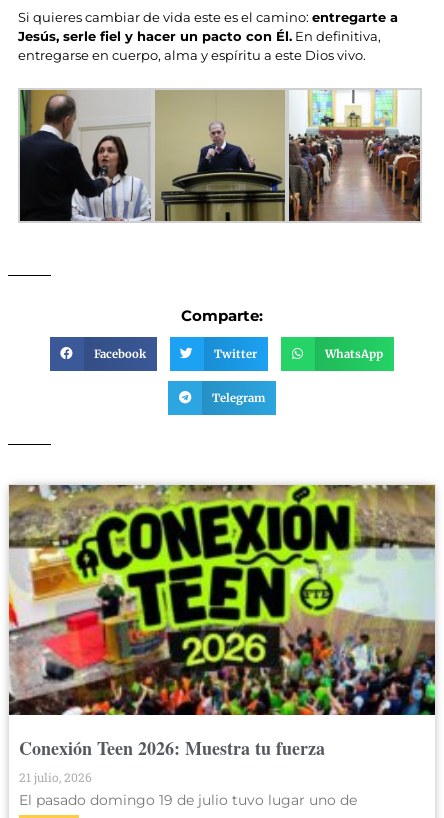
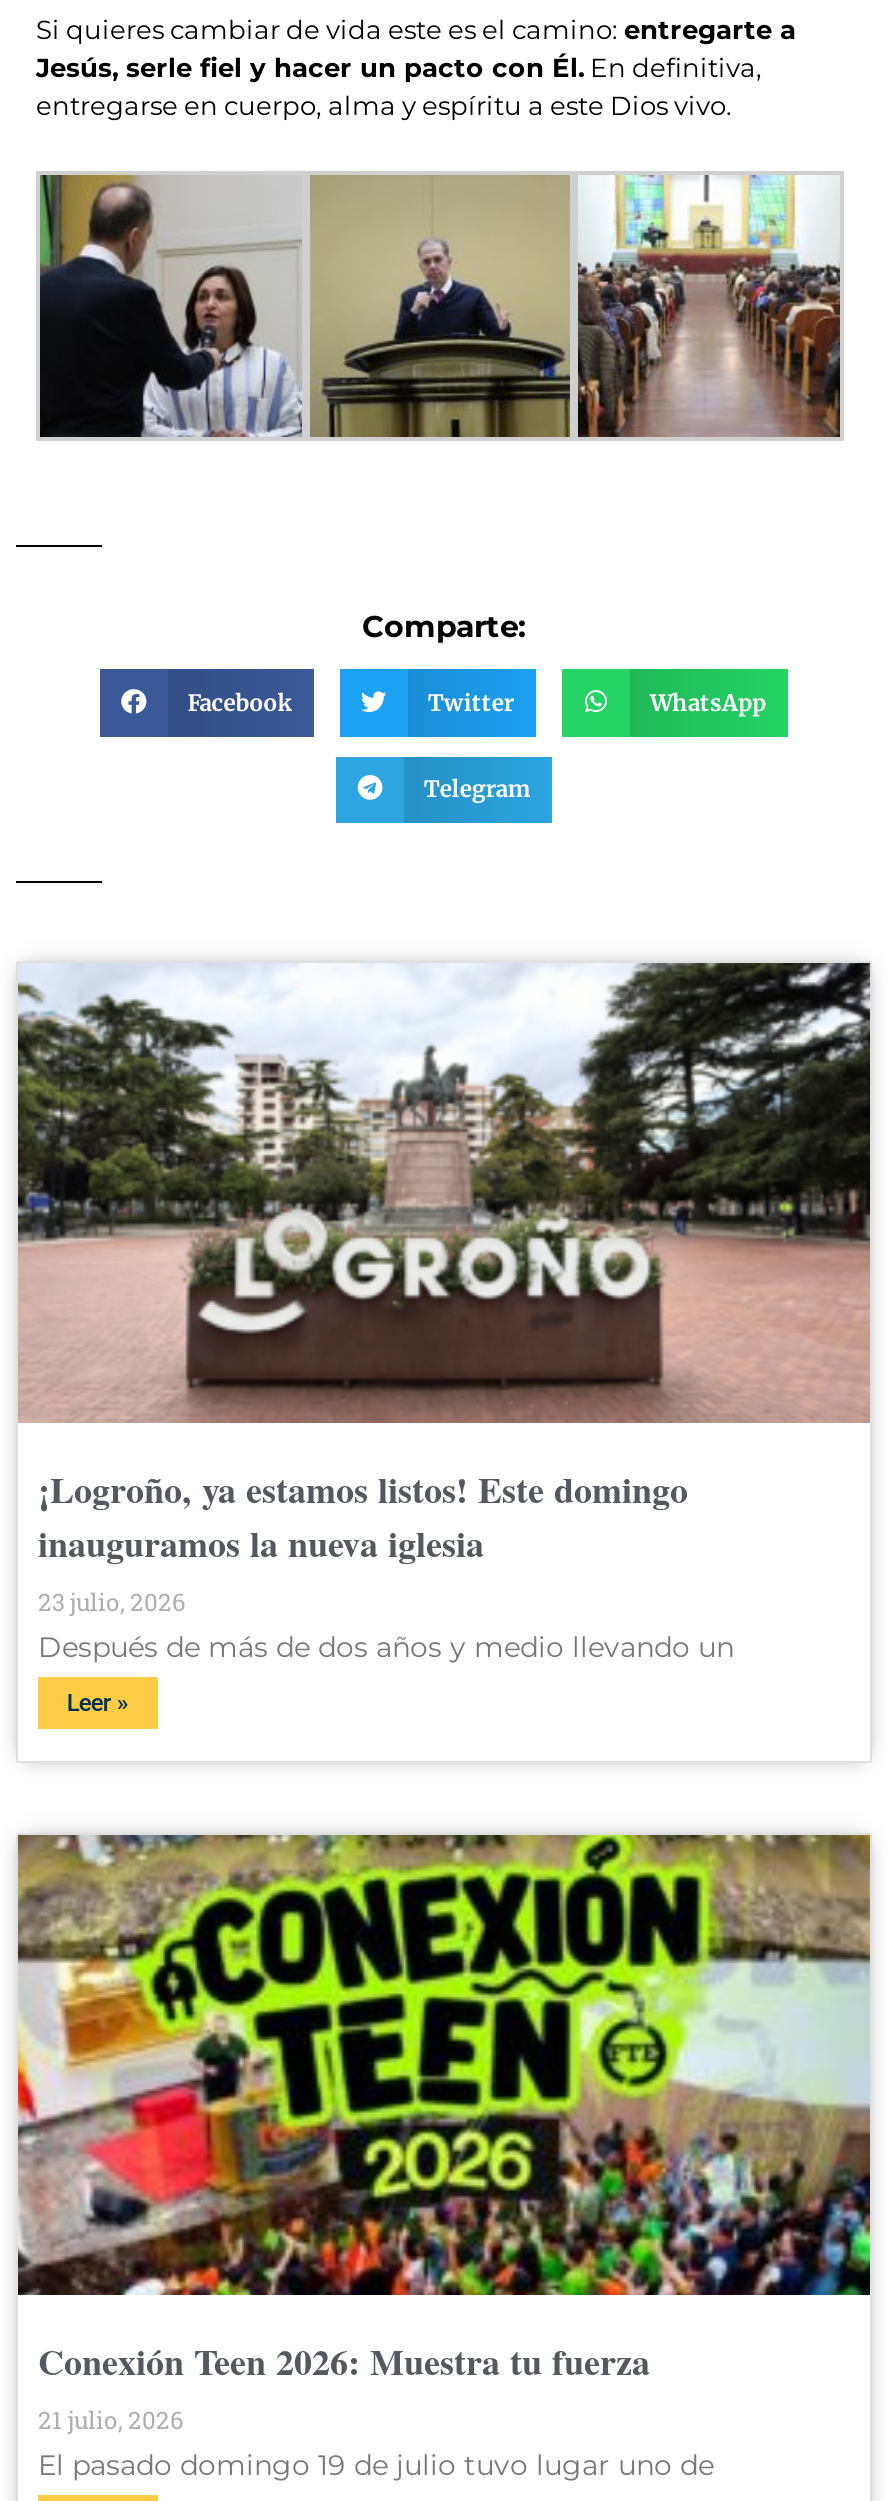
+ [image]
+ ¡Logroño, ya estamos listos! Este domingo
+ inauguramos la nueva iglesia
+ 23 julio, 2026
+ Después de más de dos años y medio llevando un
+ Leer »
